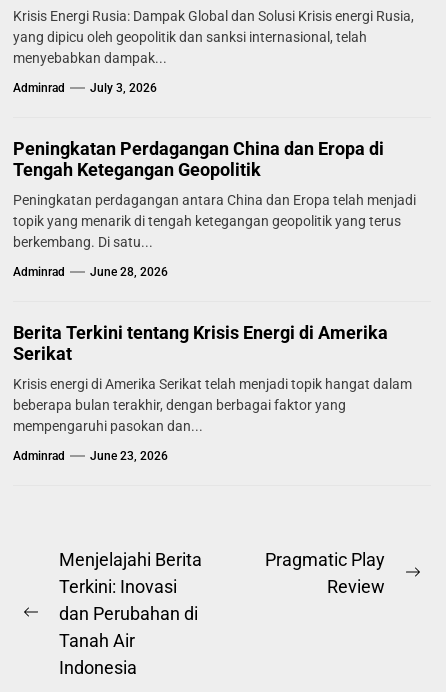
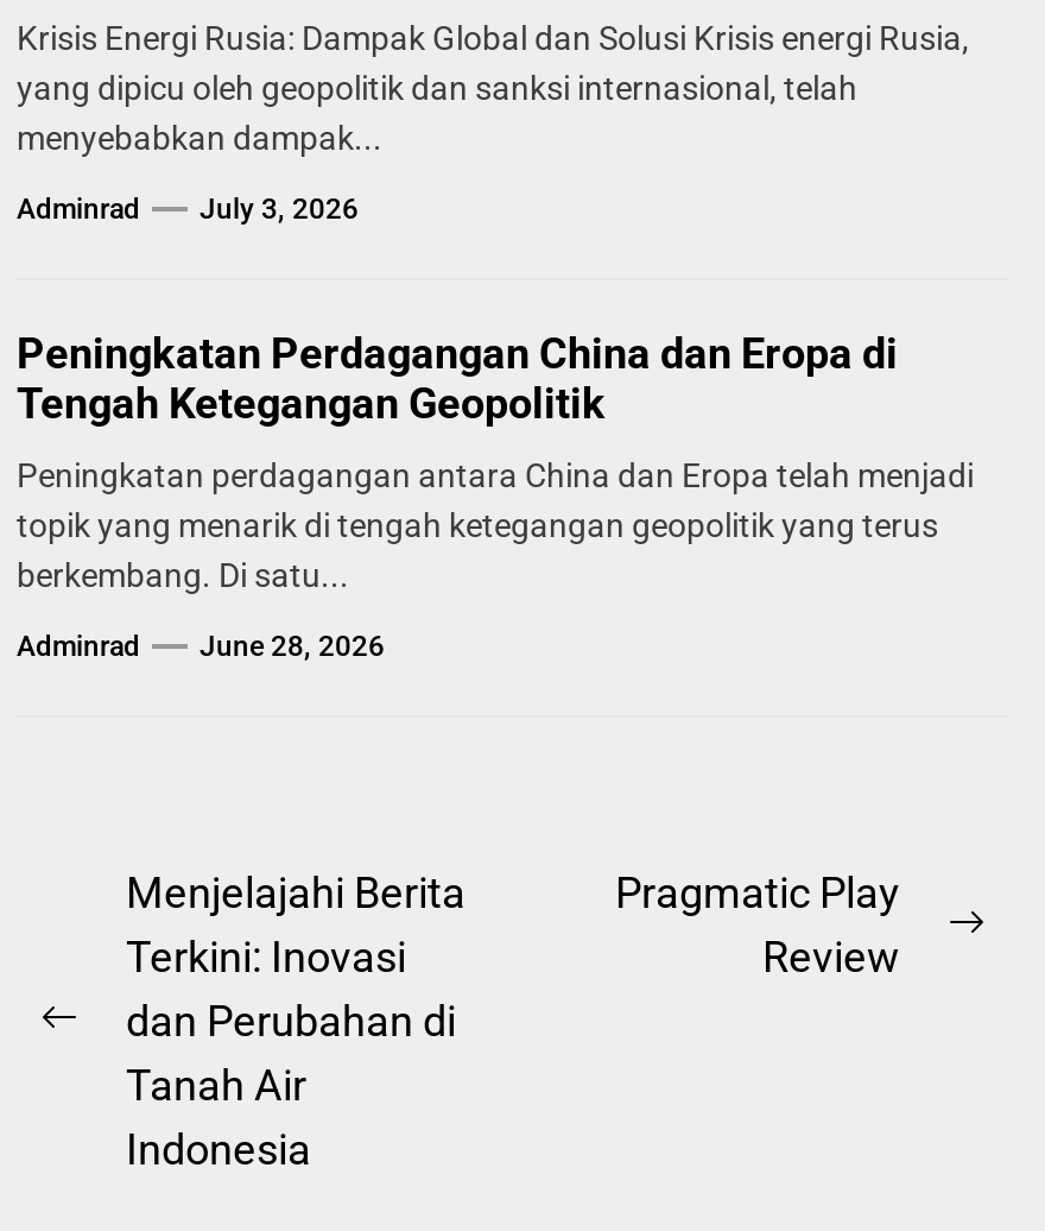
- Berita Terkini tentang Krisis Energi di Amerika
- Serikat
- Krisis energi di Amerika Serikat telah menjadi topik hangat dalam
- beberapa bulan terakhir, dengan berbagai faktor yang
- mempengaruhi pasokan dan...
- Adminrad
- June 23, 2026
